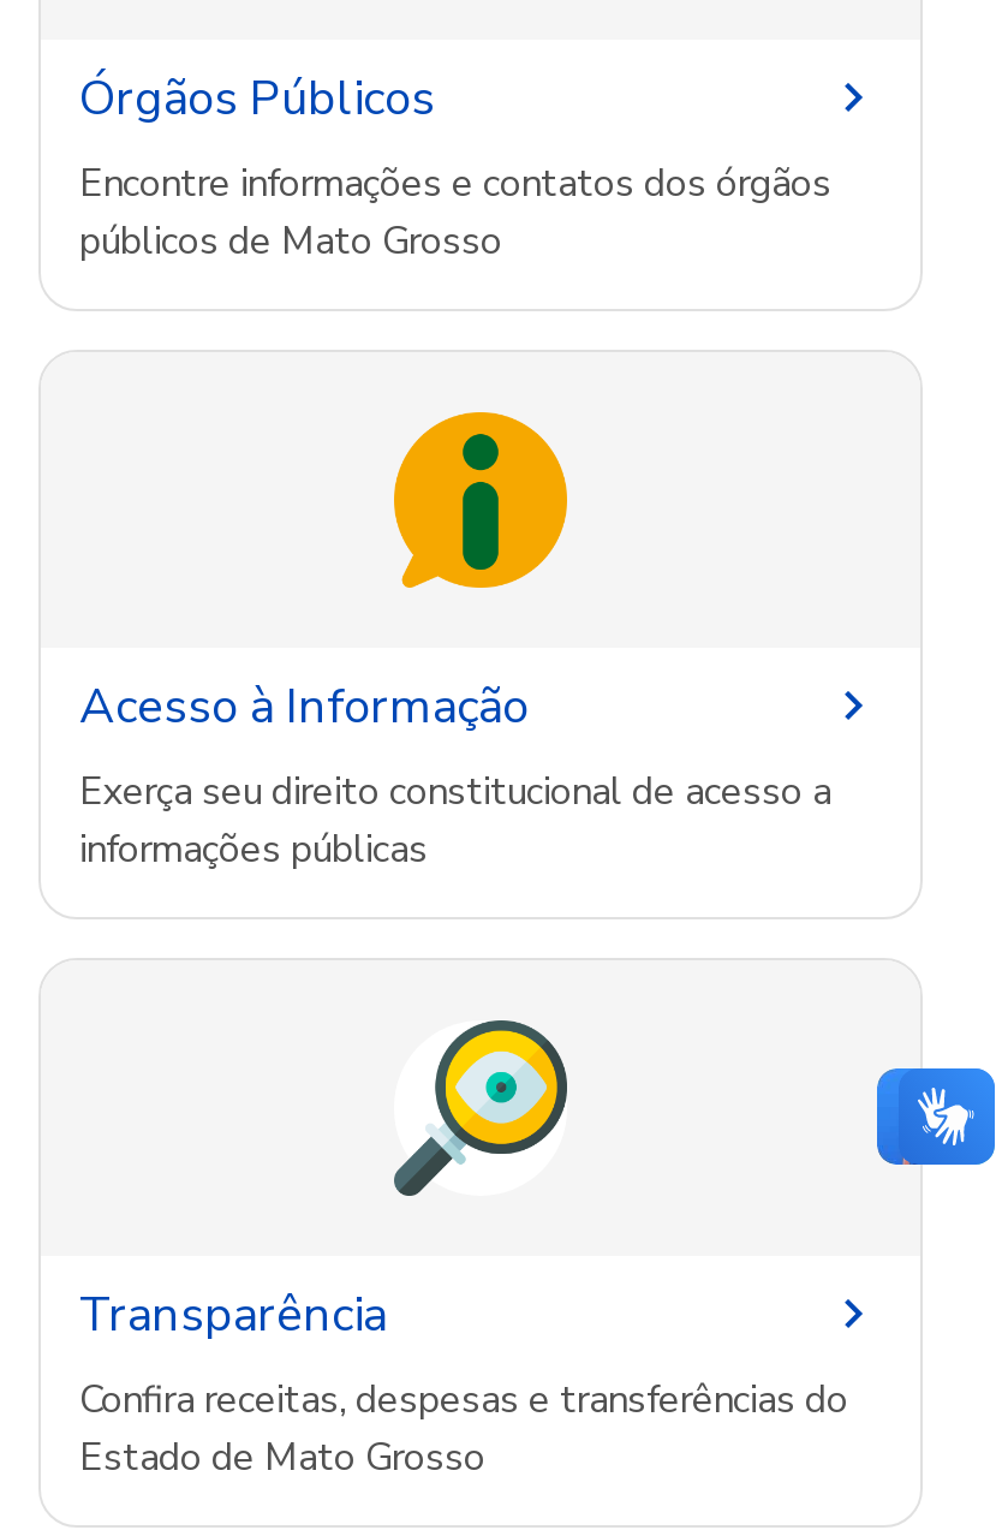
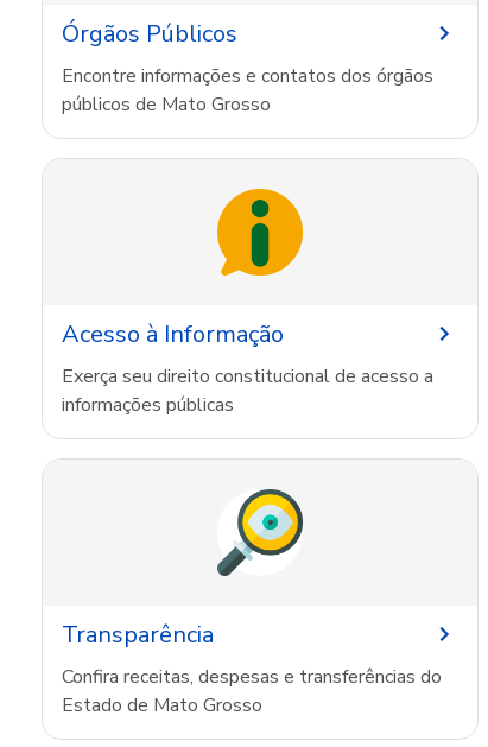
- [image]
